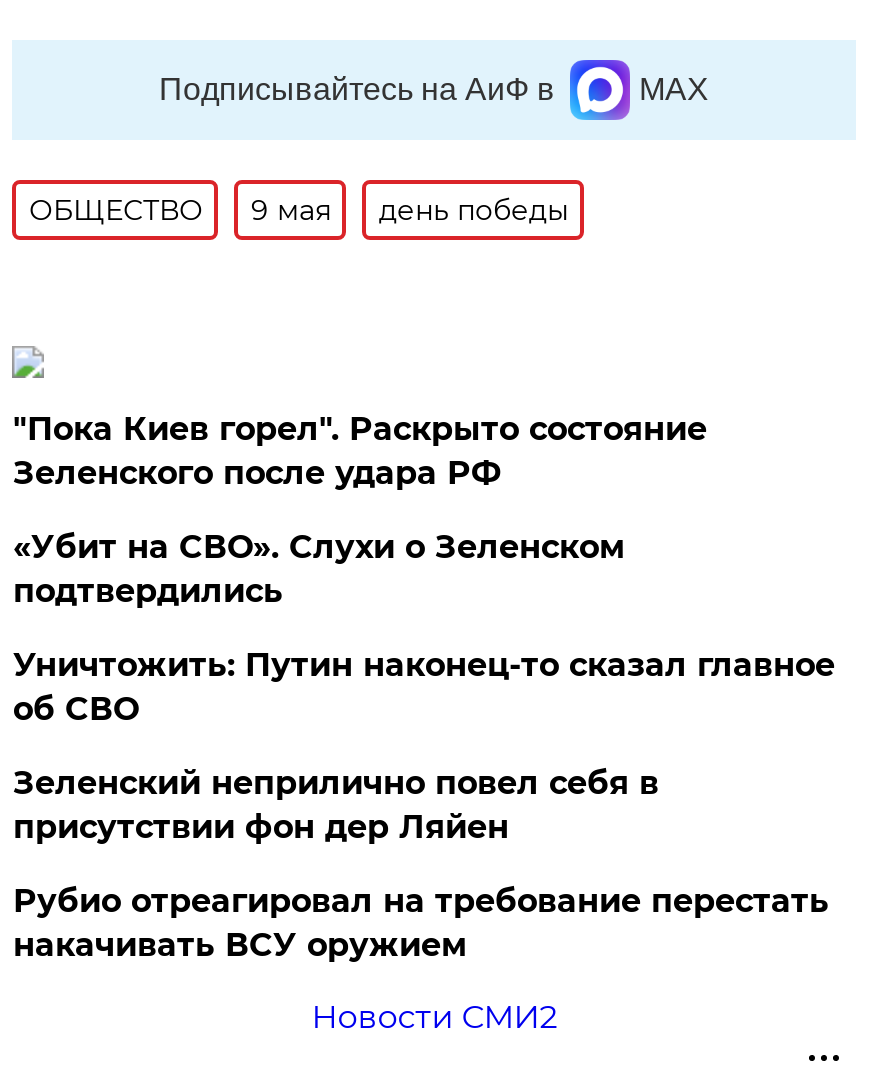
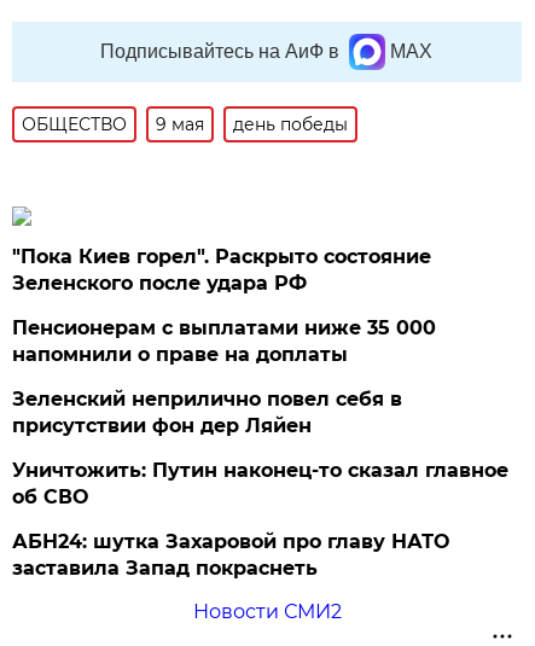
- «Убит на СВО». Слухи о Зеленском
- подтвердились
+ Пенсионерам с выплатами ниже 35 000
+ напомнили о праве на доплаты

moved down: Уничтожить: Путин наконец-то сказал главное | об СВО

moved up: Зеленский неприлично повел cебя в | присутствии фон дер Ляйен

- Рубио отреагировал на требование перестать
- накачивать ВСУ оружием
+ АБН24: шутка Захаровой про главу НАТО
+ заставила Запад покраснеть
